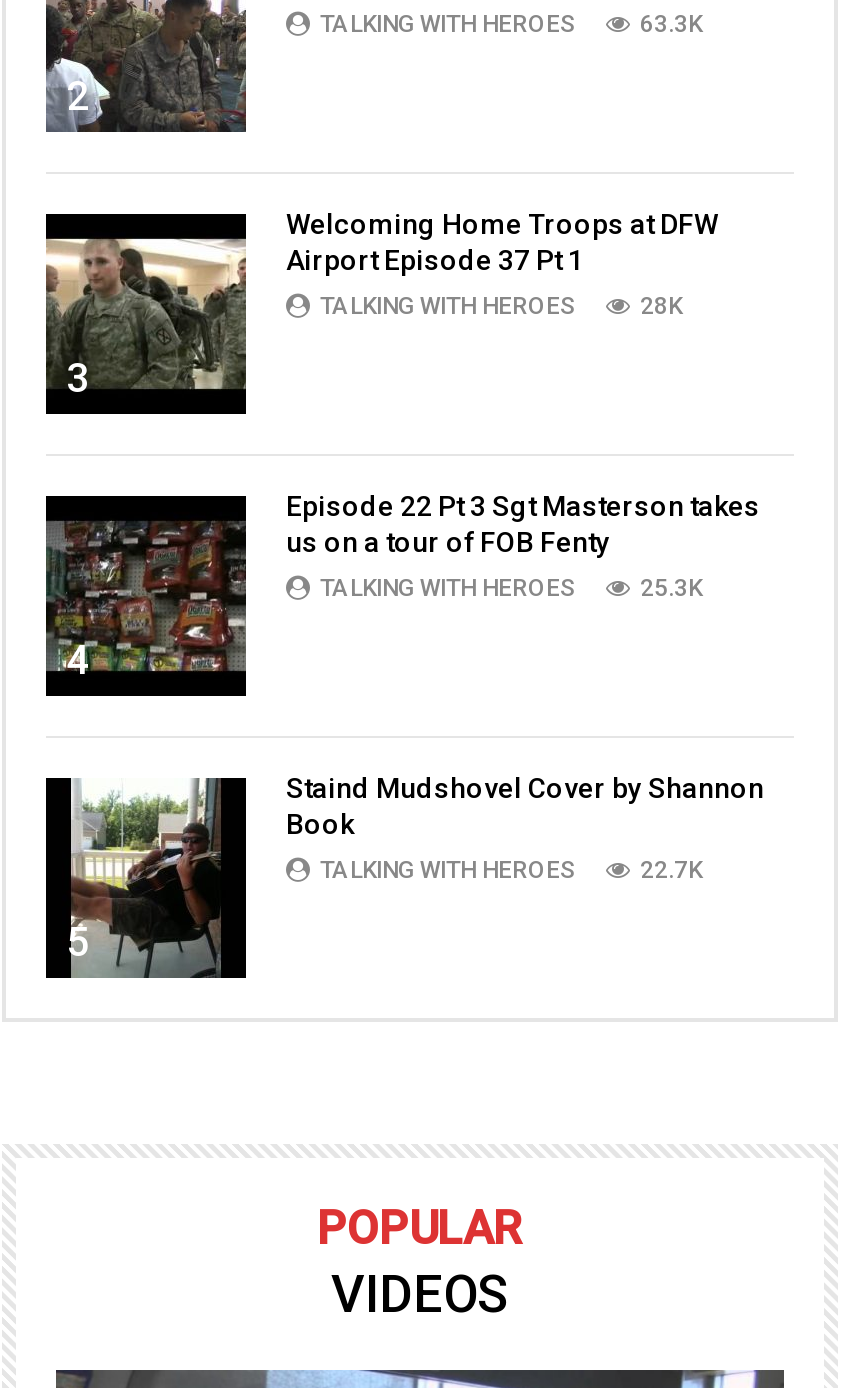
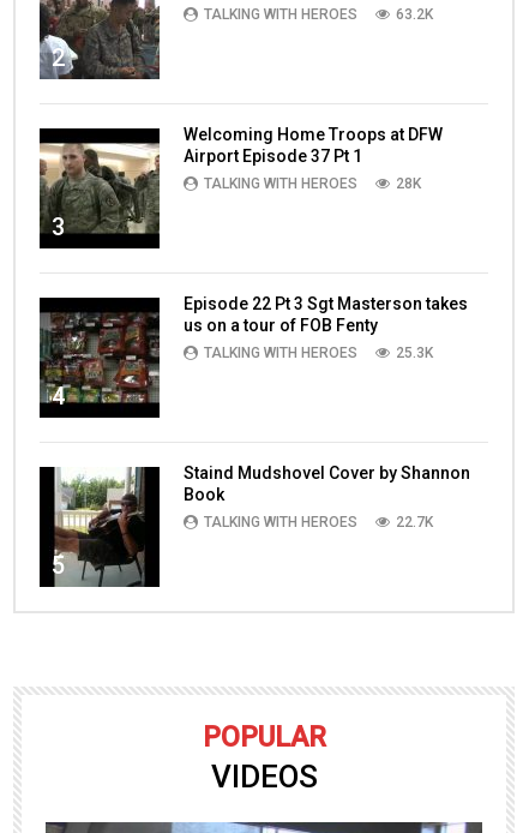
- 63.3K
+ 63.2K
